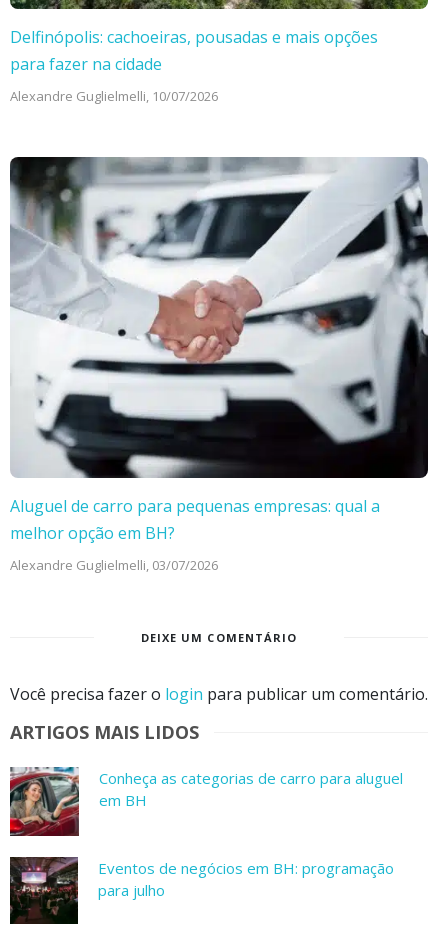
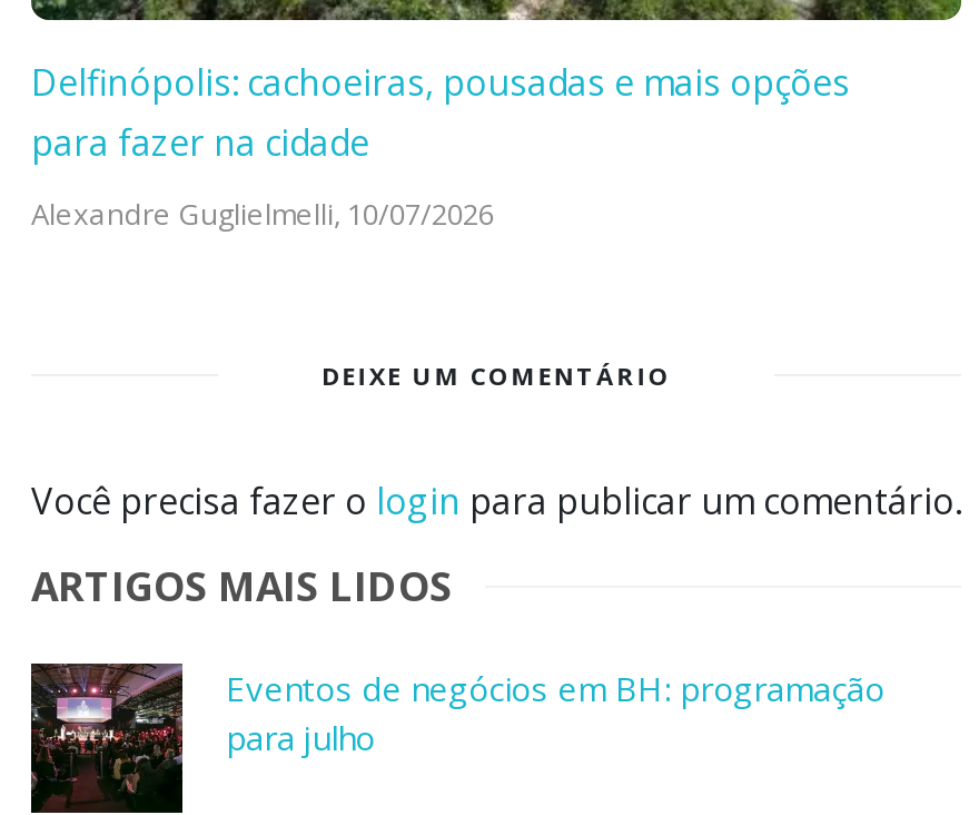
- [image]
- Aluguel de carro para pequenas empresas: qual a
- melhor opção em BH?
- Alexandre Guglielmelli, 03/07/2026

- [image]
- Conheça as categorias de carro para aluguel
- em BH
